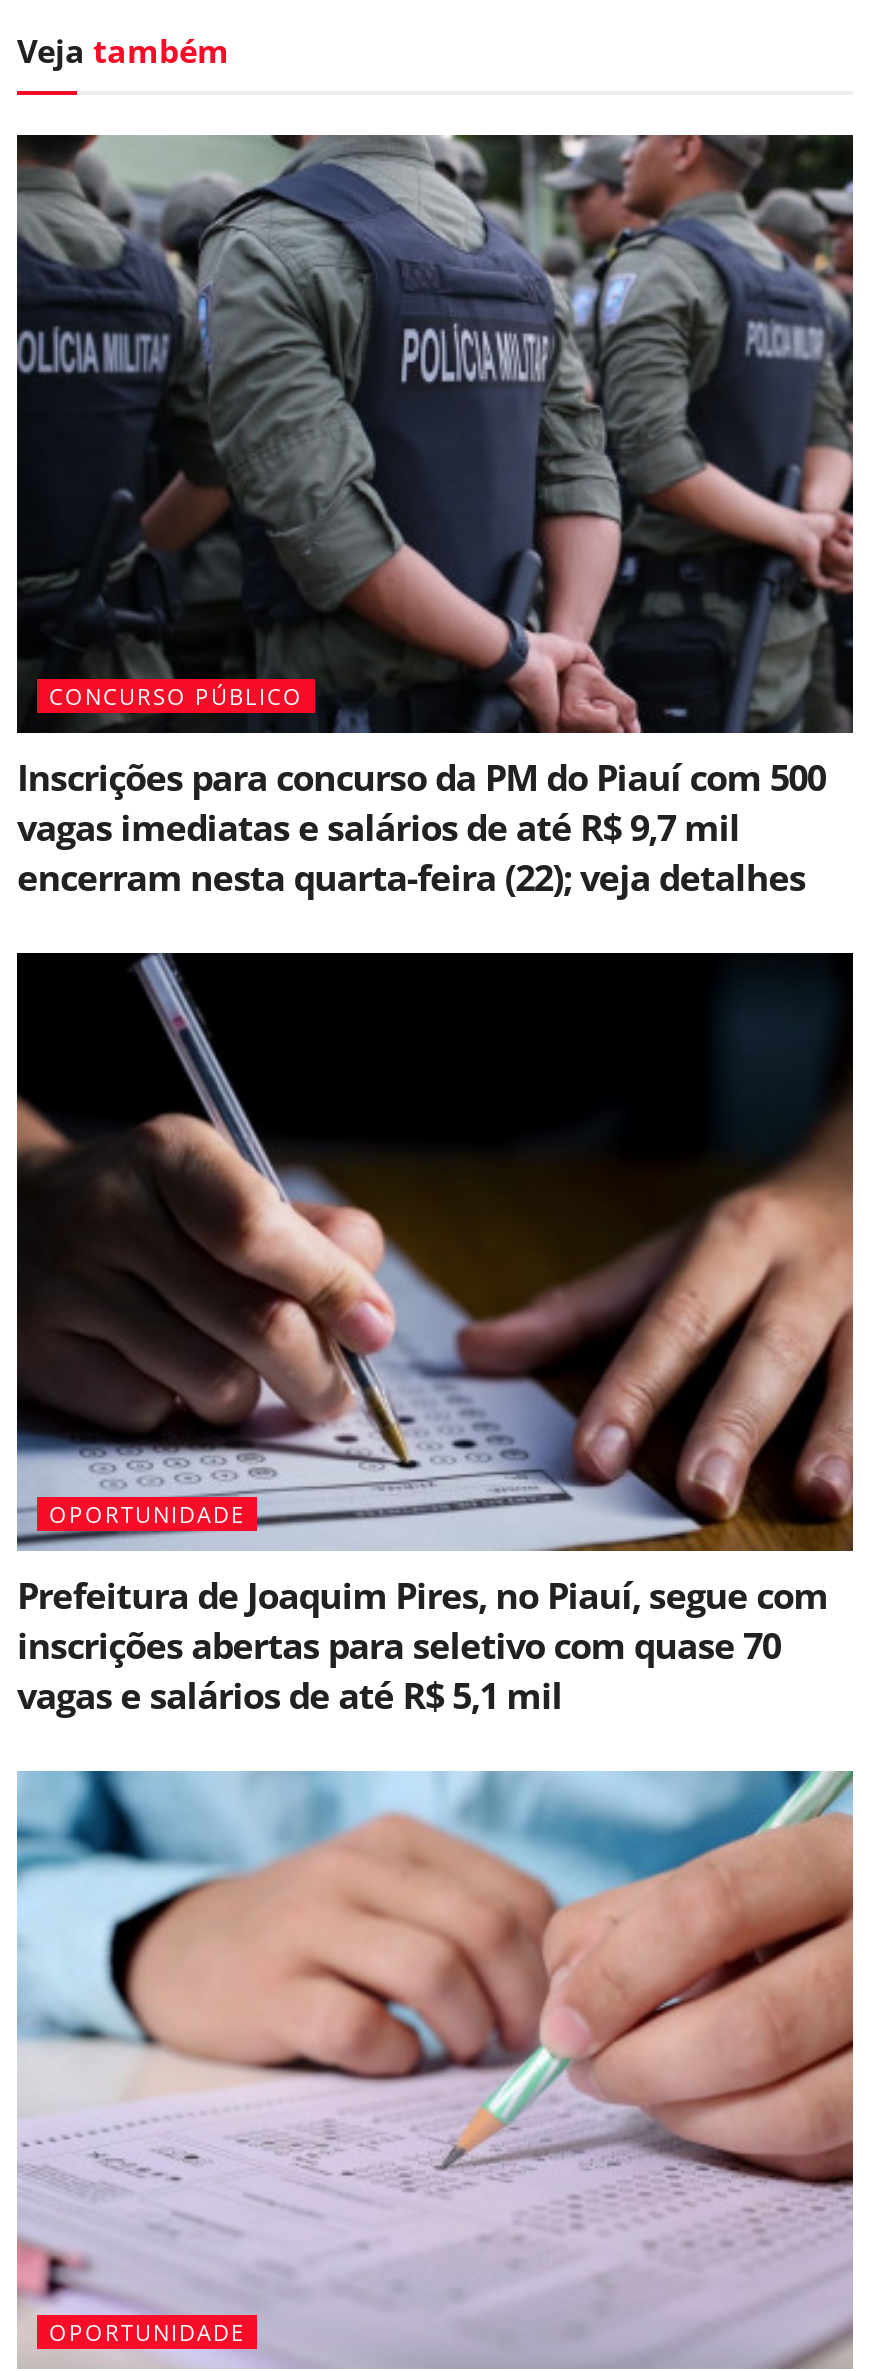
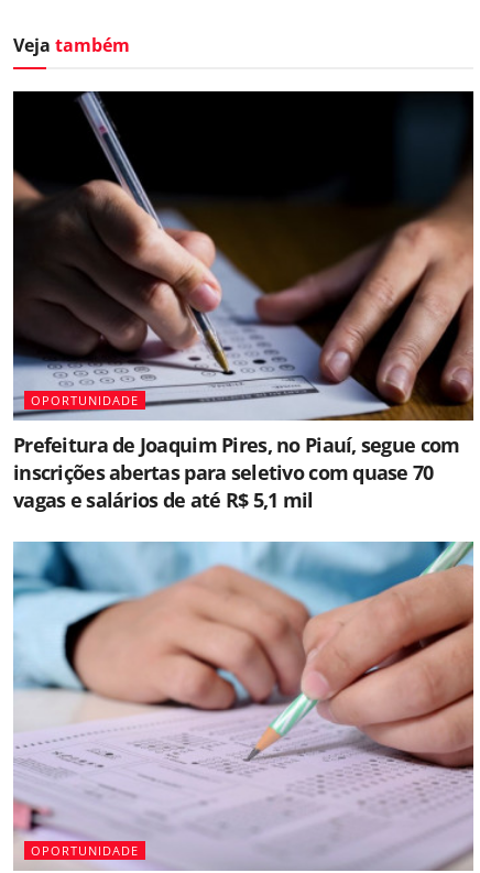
- [image]
- CONCURSO PÚBLICO
- Inscrições para concurso da PM do Piauí com 500
- vagas imediatas e salários de até R$ 9,7 mil
- encerram nesta quarta-feira (22); veja detalhes
